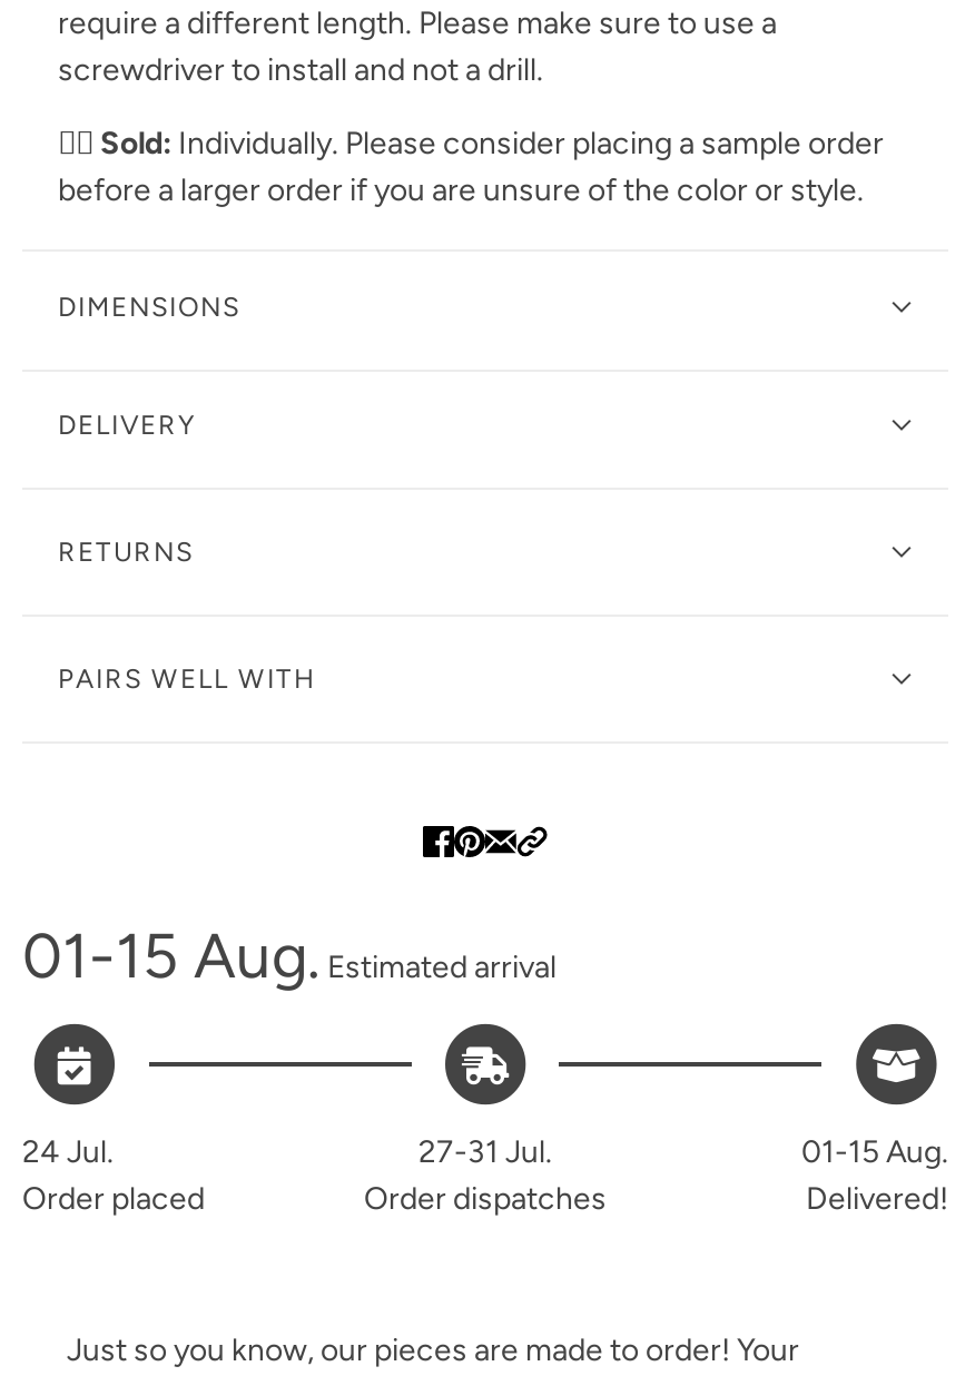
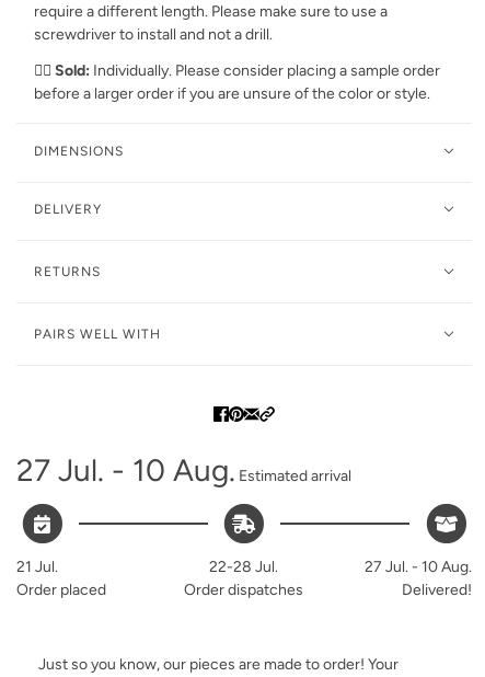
- 01-15 Aug.Estimated arrival
+ 27 Jul. - 10 Aug.Estimated arrival

- 24 Jul.
+ 21 Jul.

- 27-31 Jul.
+ 22-28 Jul.

- 01-15 Aug.
+ 27 Jul. - 10 Aug.
